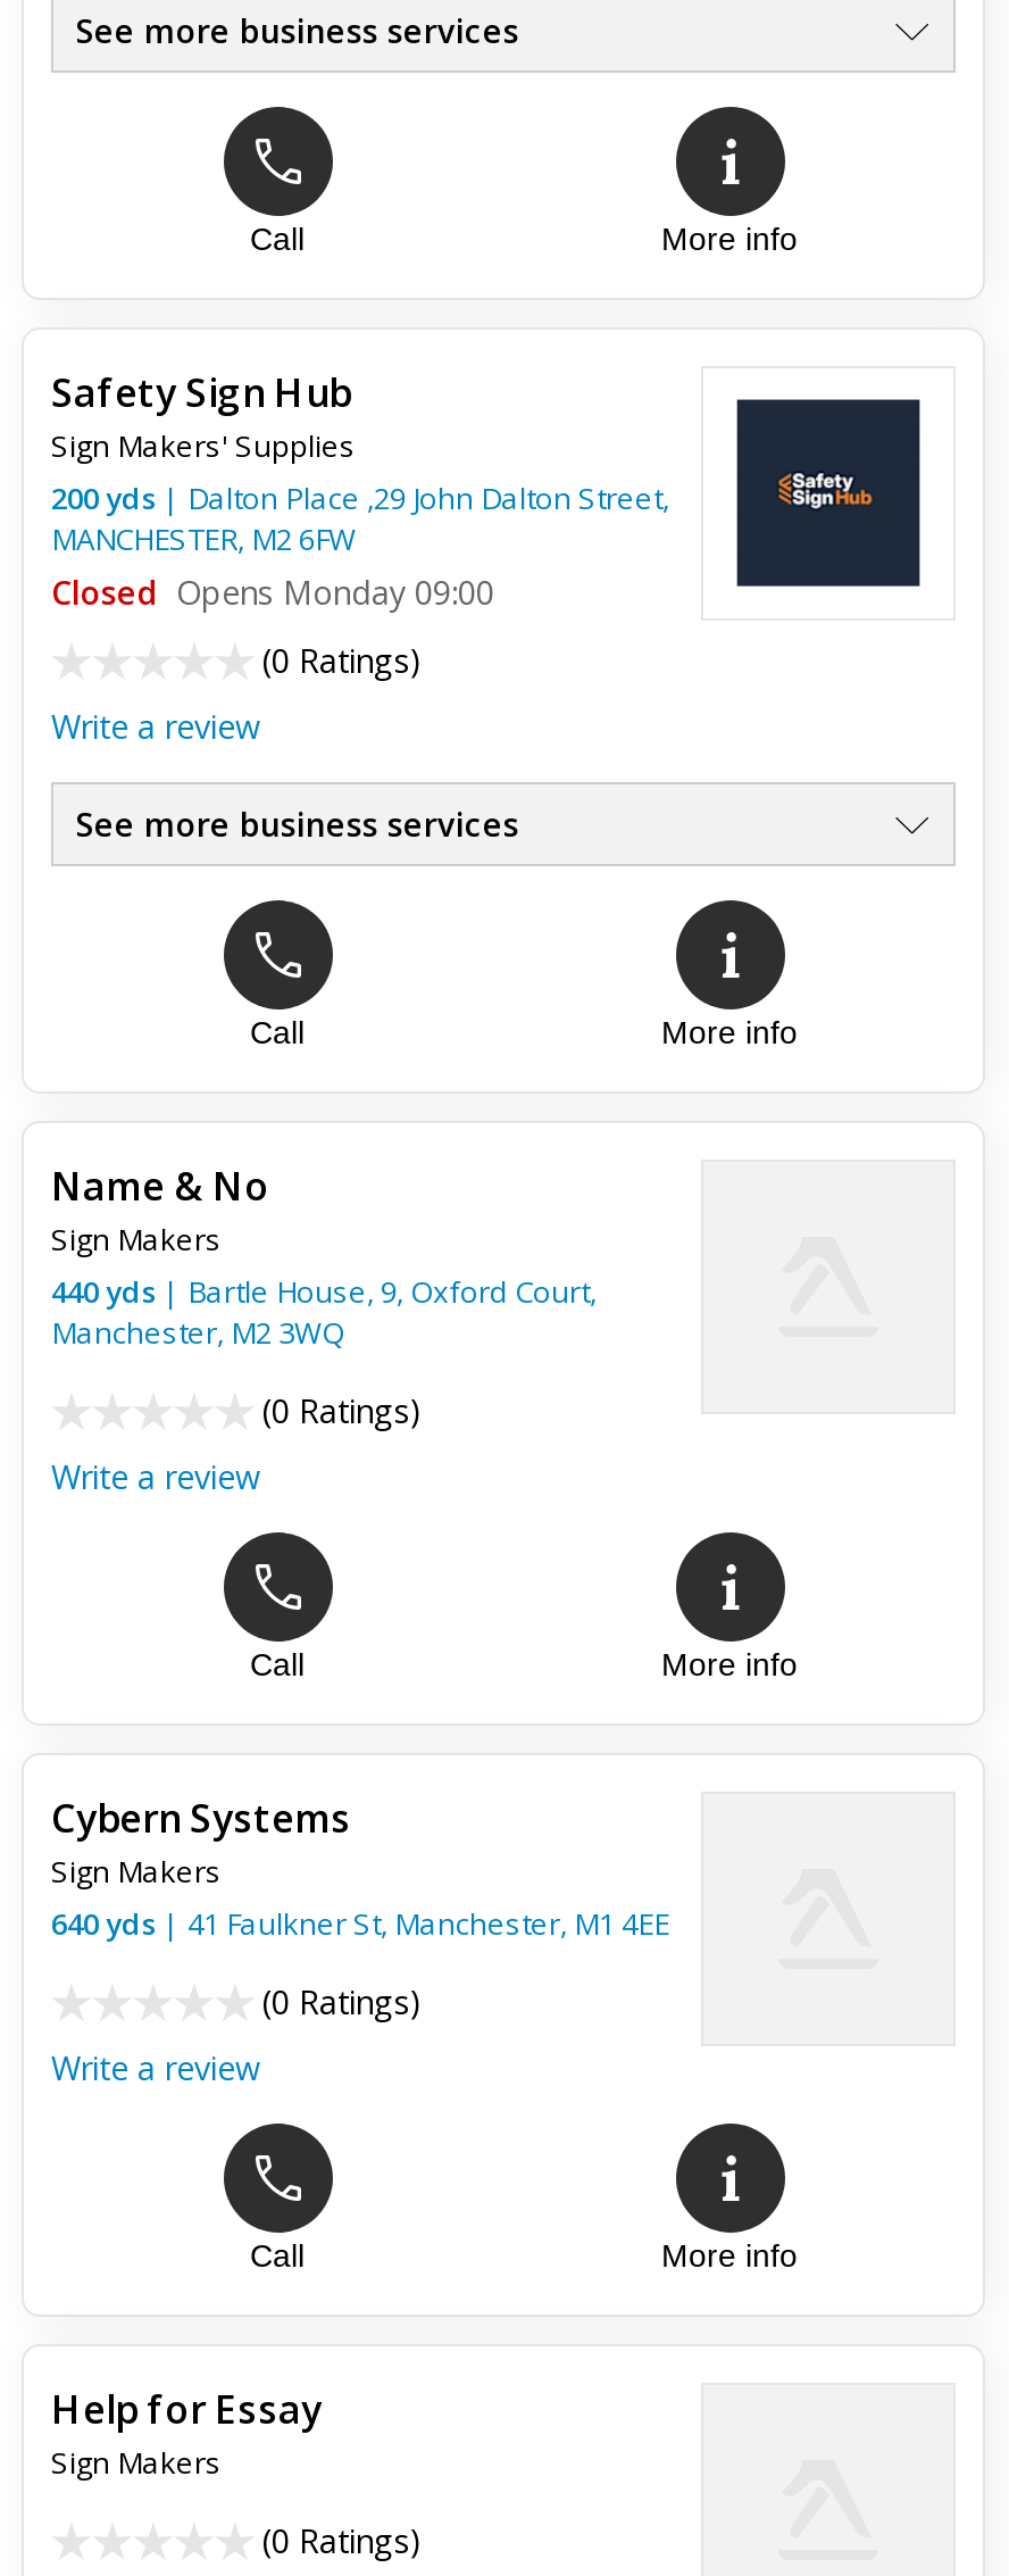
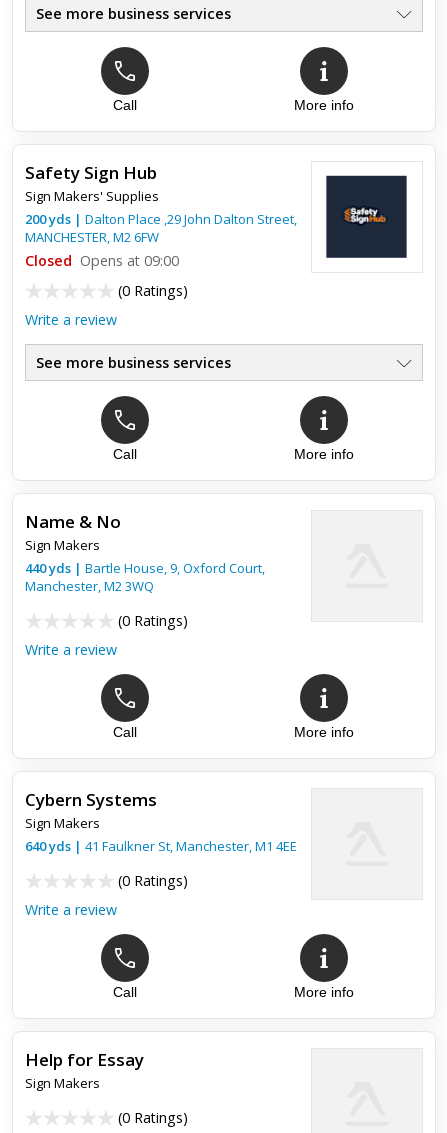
- Closed Opens Monday 09:00
+ Closed Opens at 09:00
